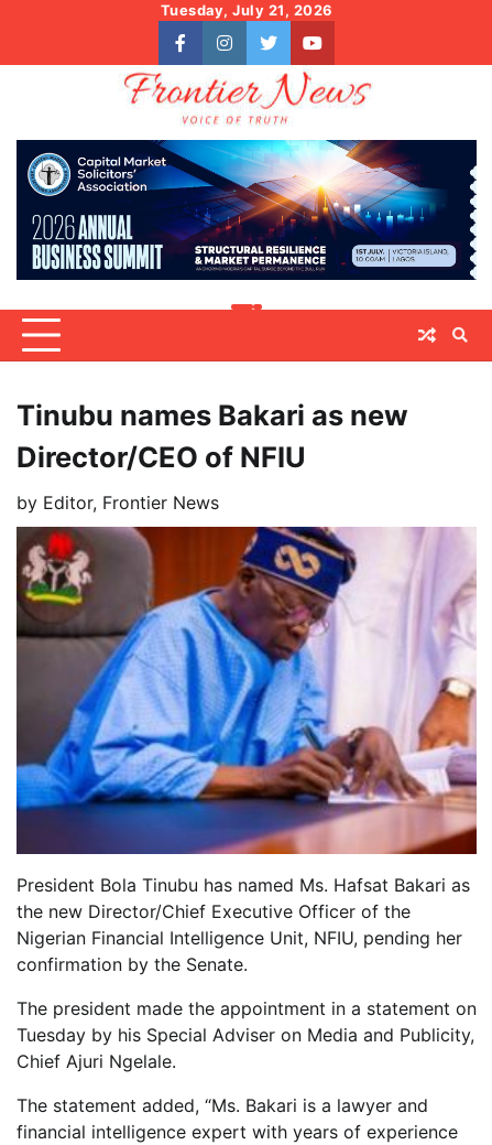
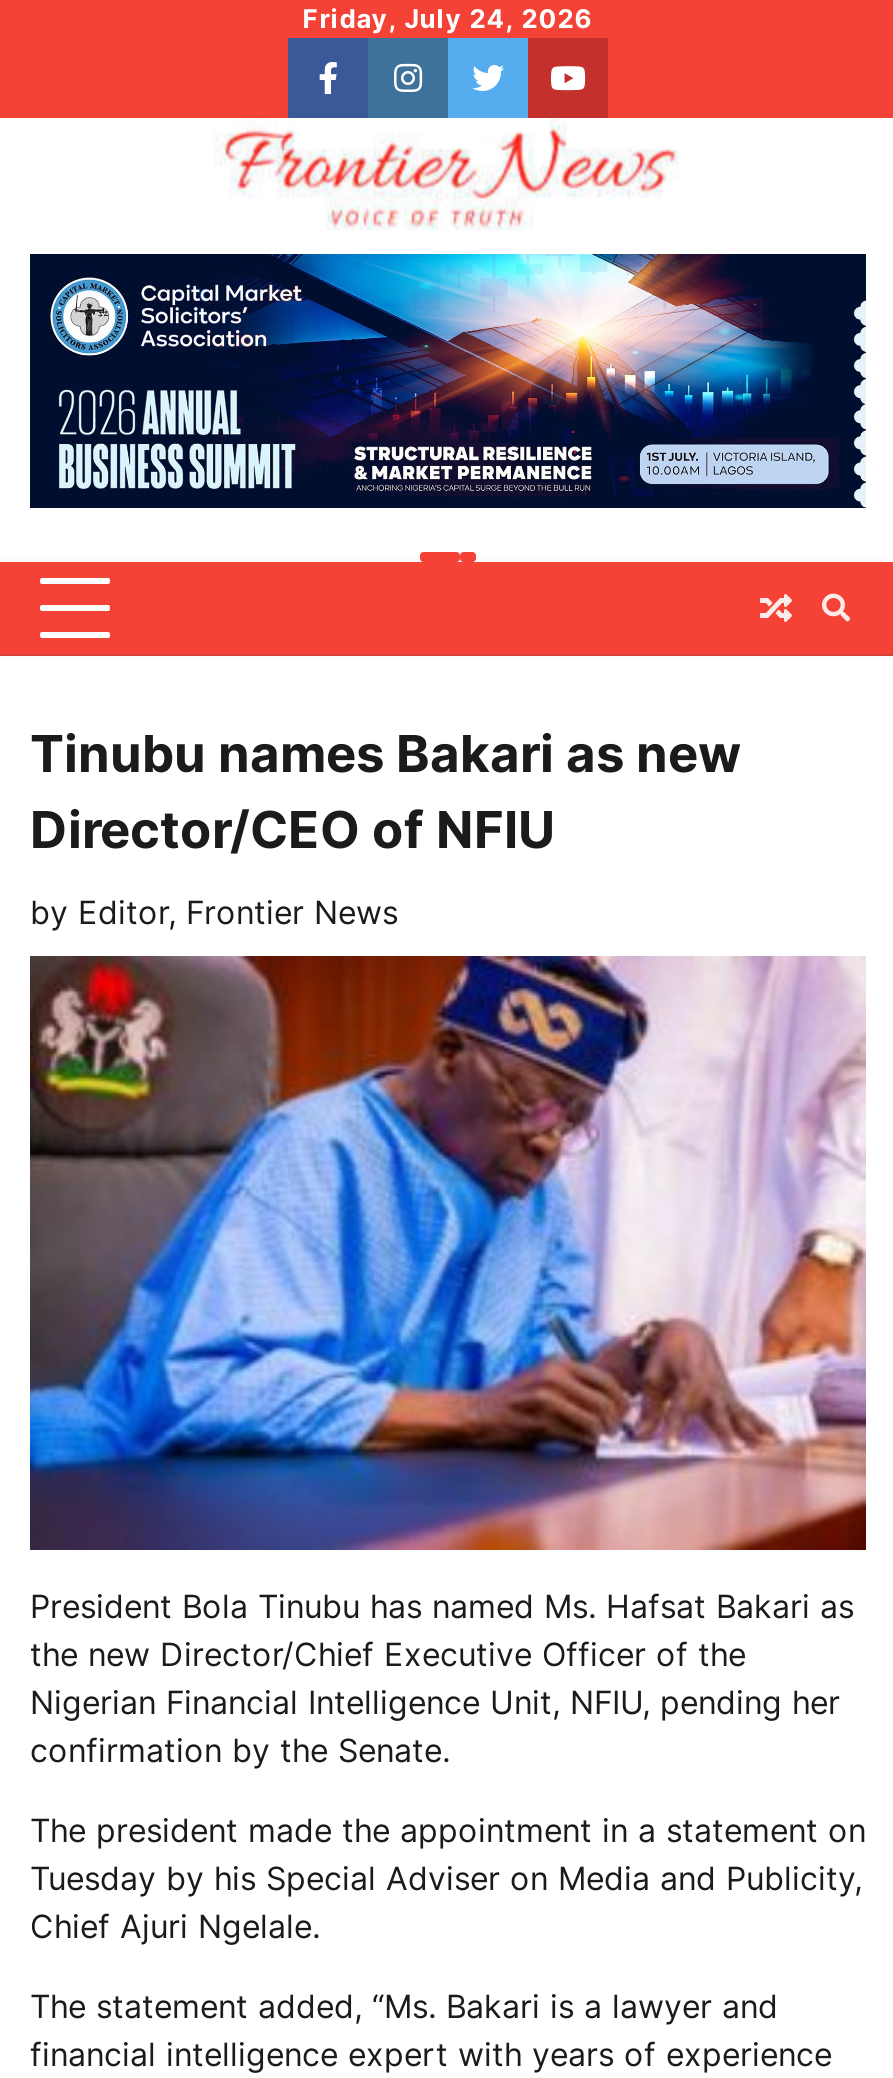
- Tuesday, July 21, 2026
+ Friday, July 24, 2026
